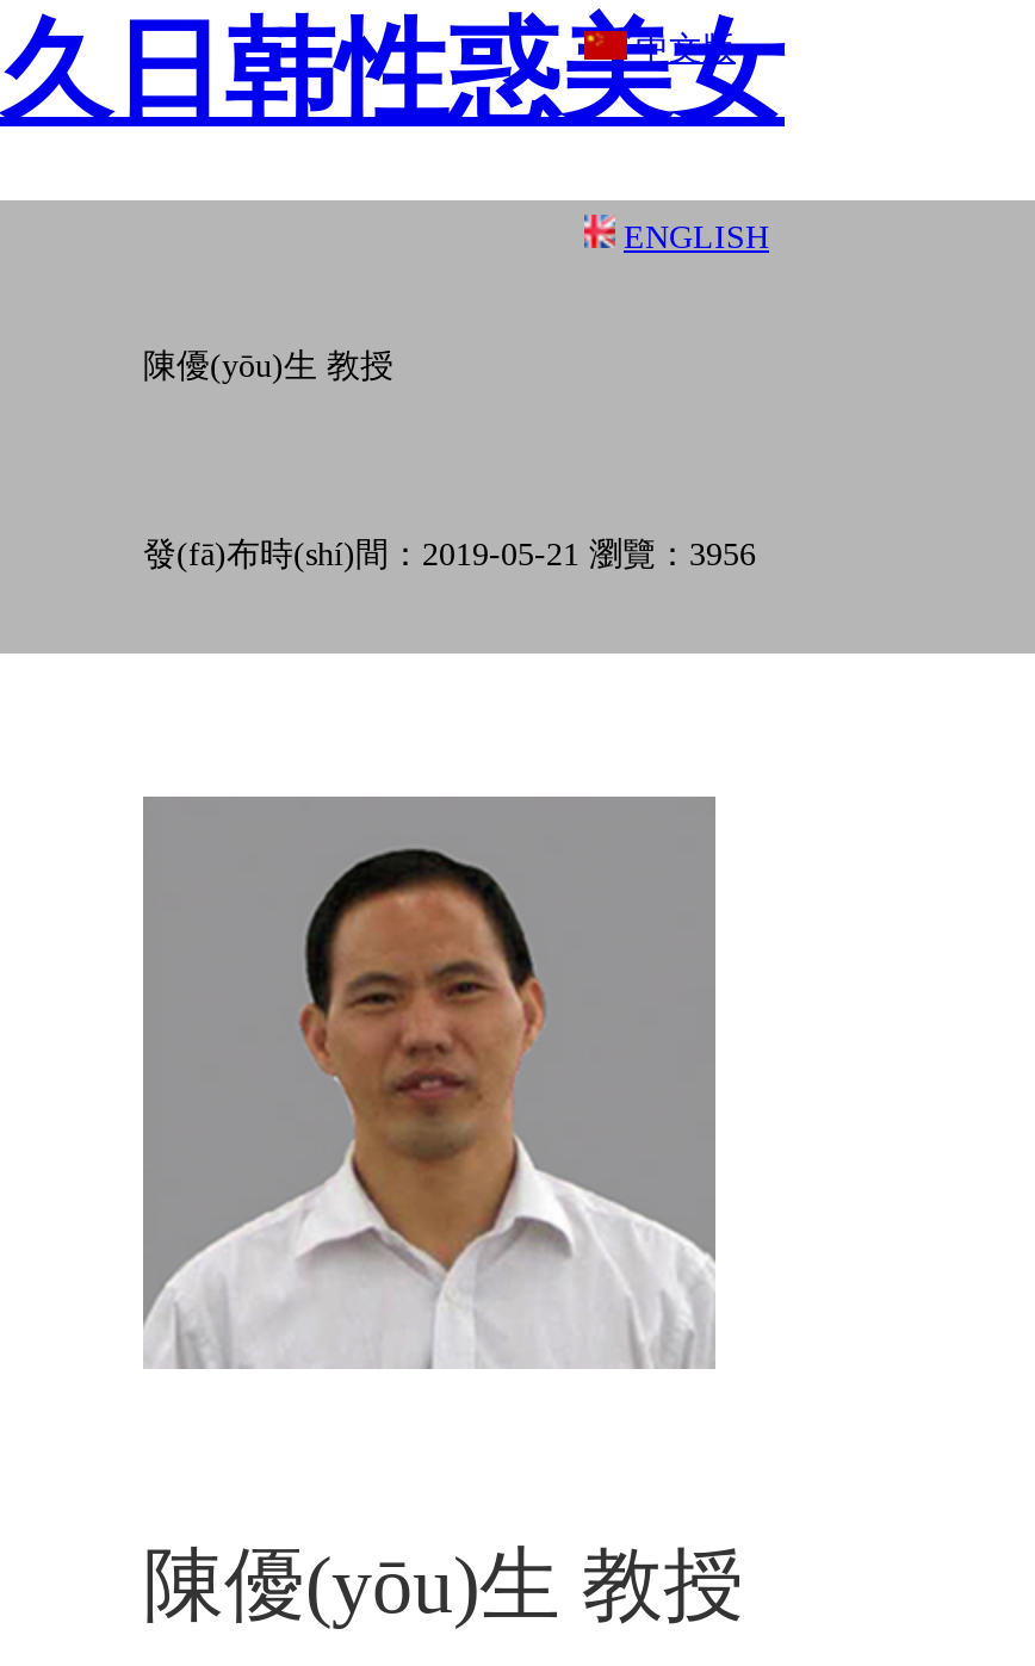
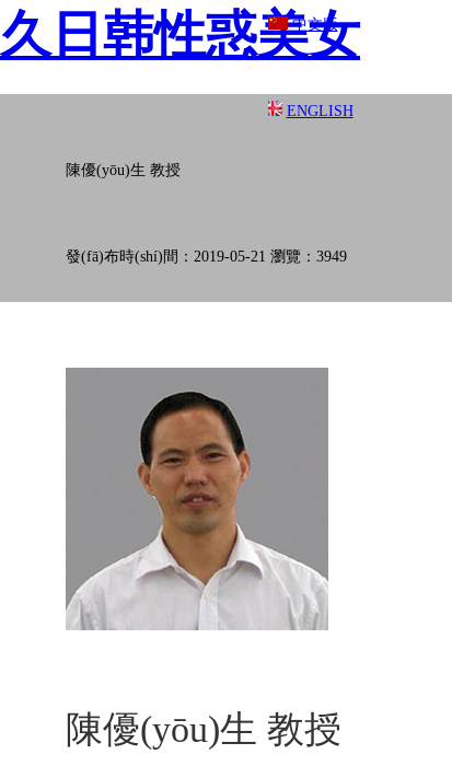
- 發(fā)布時(shí)間：2019-05-21 瀏覽：3956
+ 發(fā)布時(shí)間：2019-05-21 瀏覽：3949
